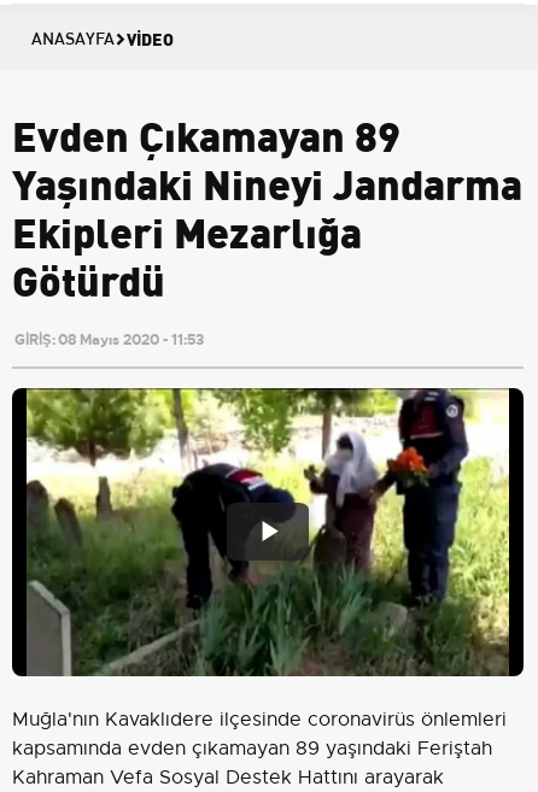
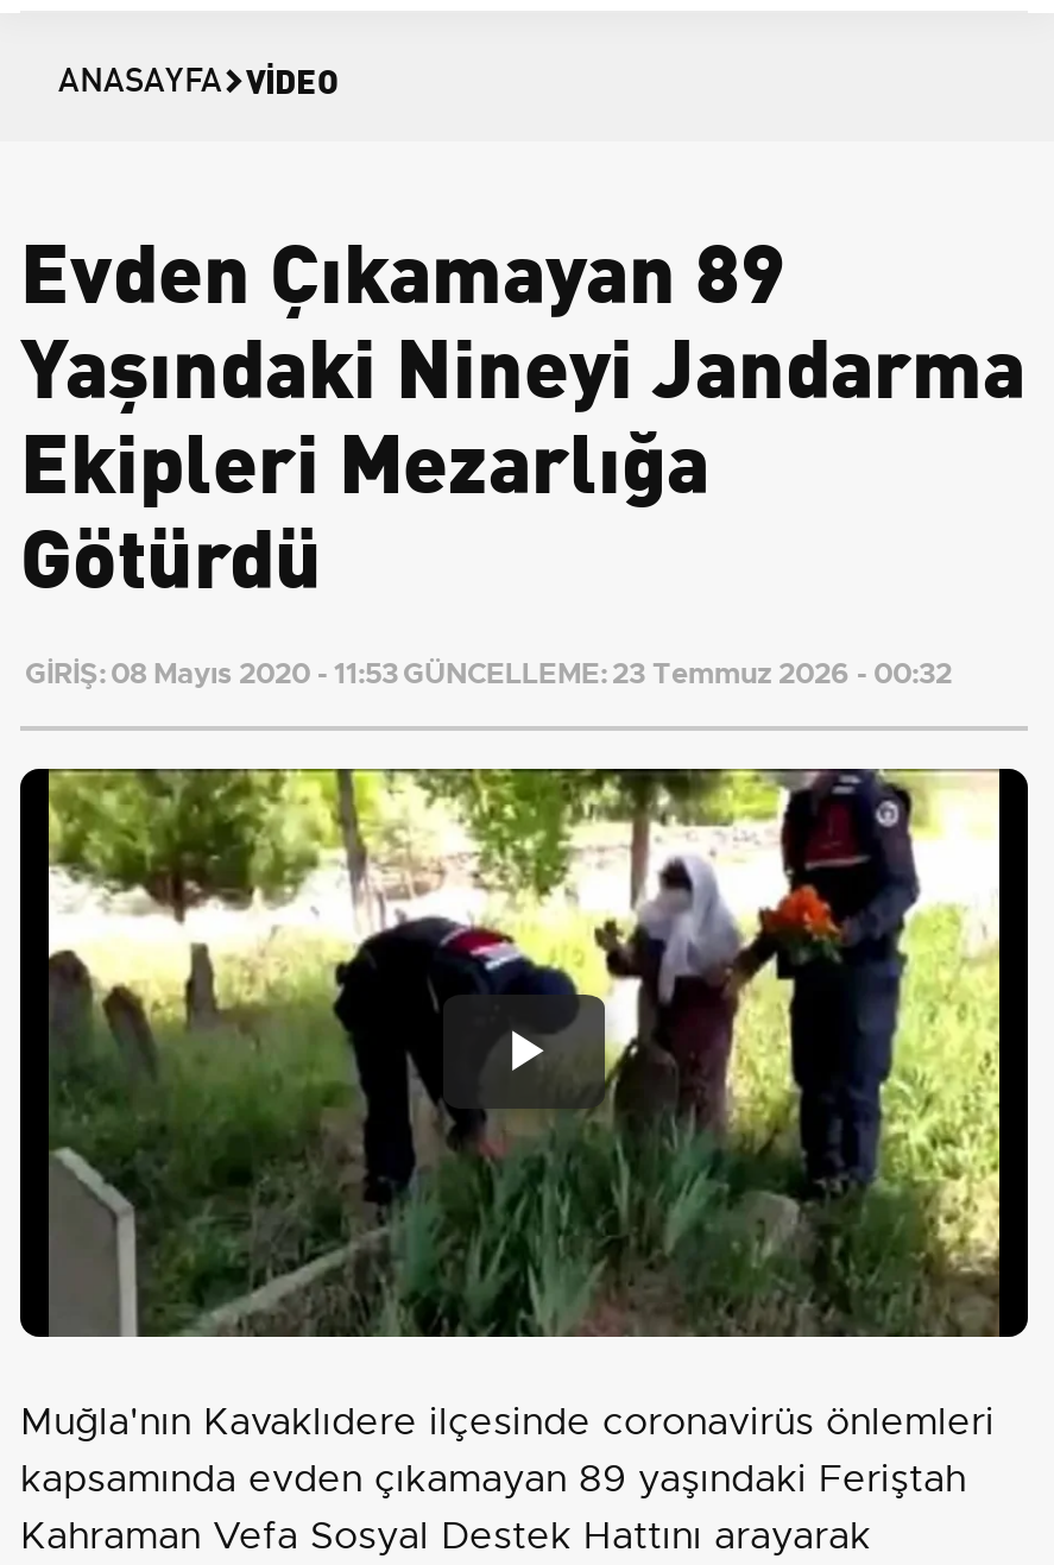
- GİRİŞ: 08 Mayıs 2020 - 11:53
+ GİRİŞ: 08 Mayıs 2020 - 11:53 GÜNCELLEME: 23 Temmuz 2026 - 00:32
